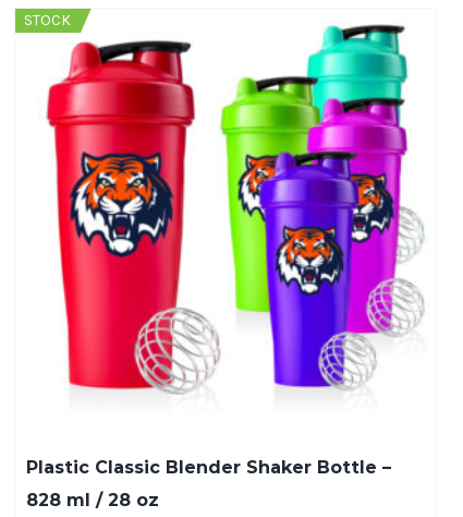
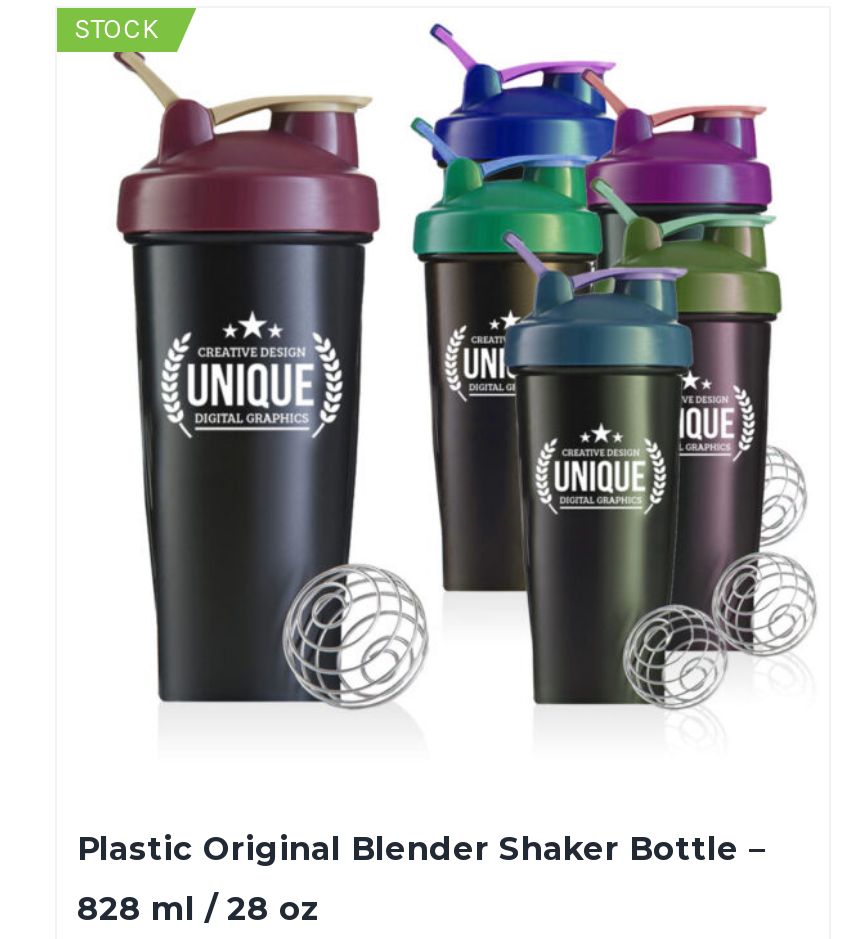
- [image]
+ [image]

- Plastic Classic Blender Shaker Bottle –
+ Plastic Original Blender Shaker Bottle –
